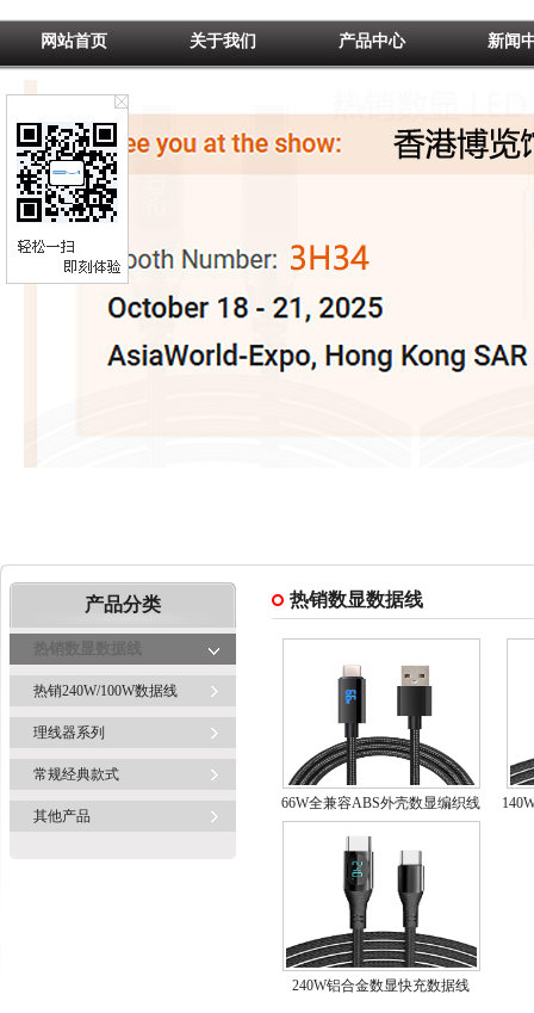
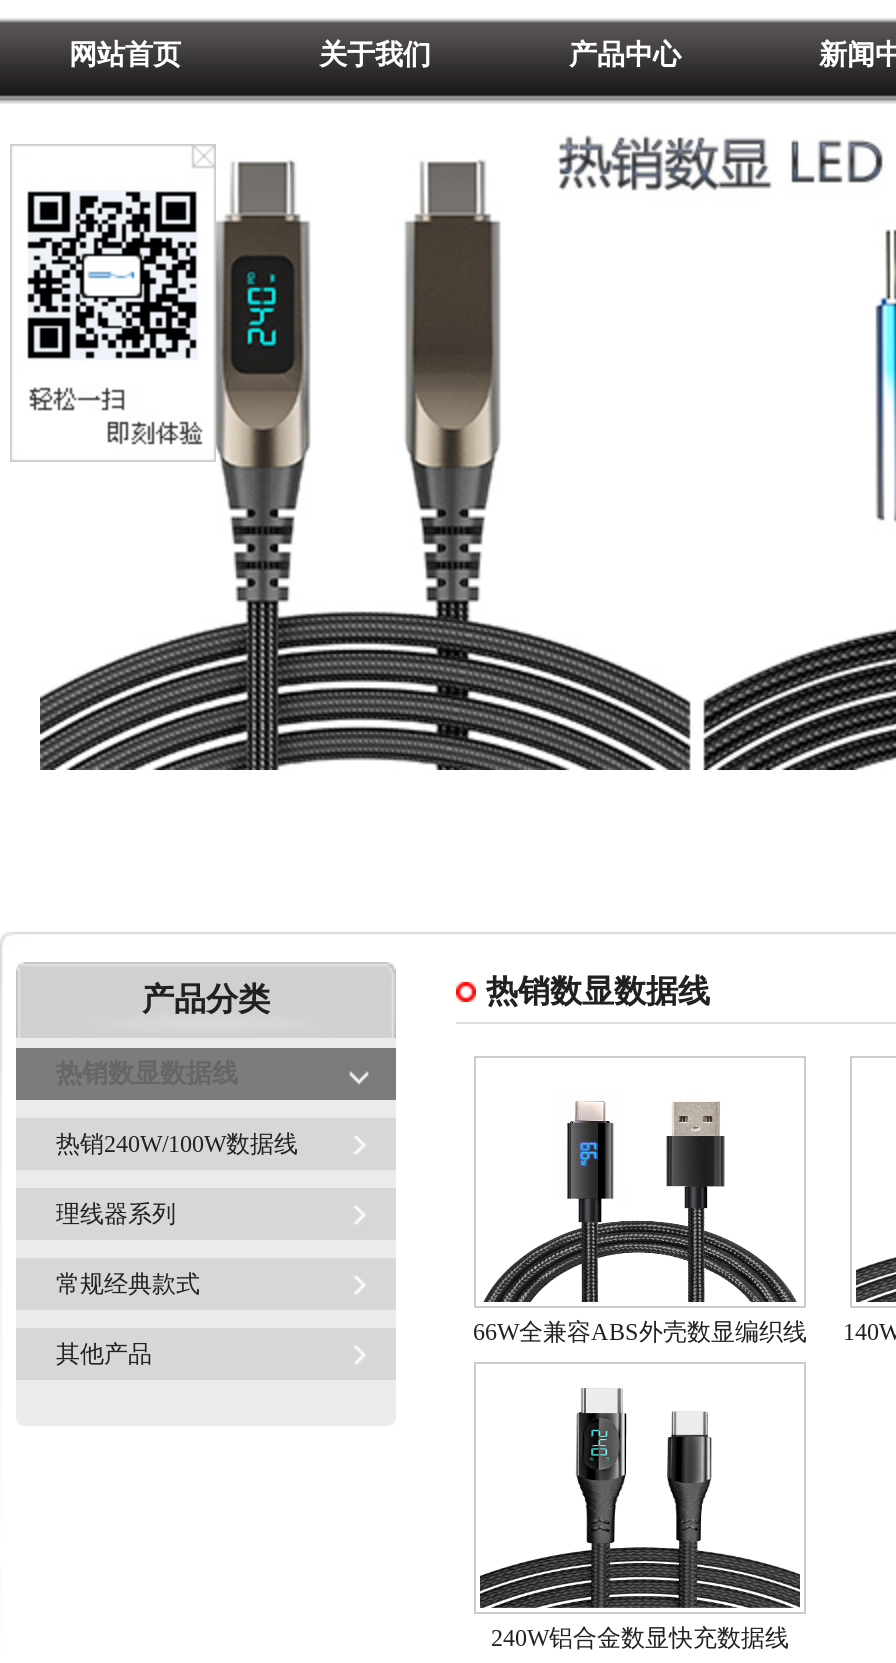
- [image]
+ [image]
